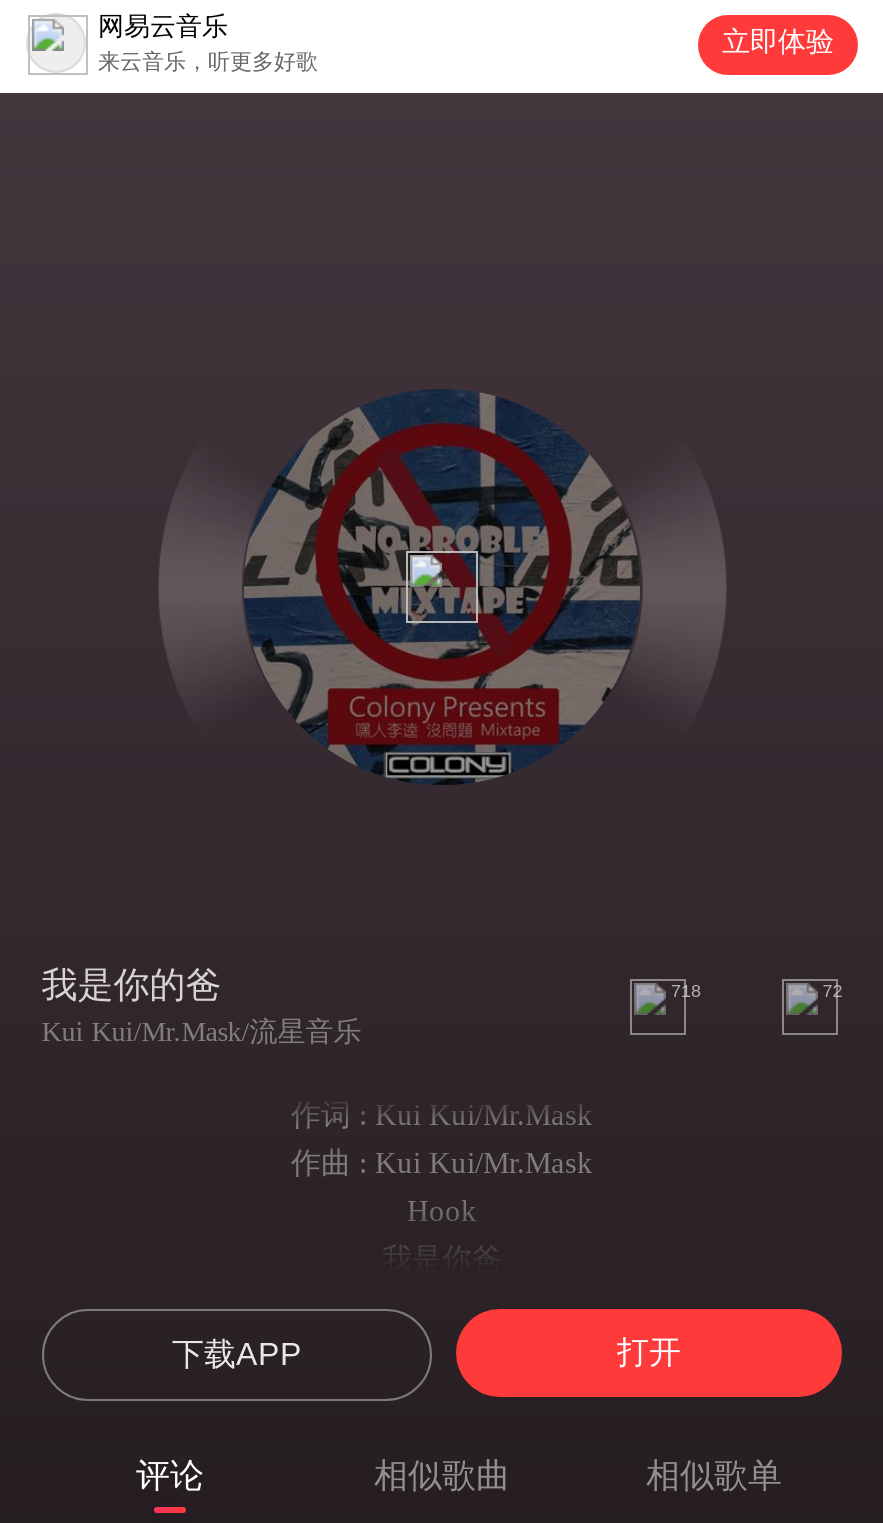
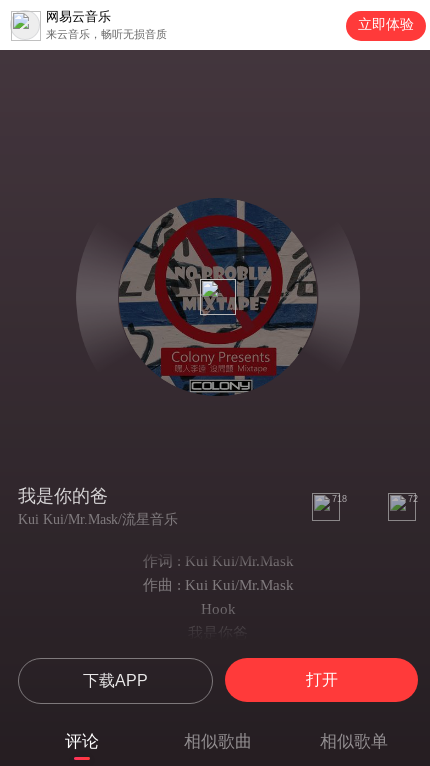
- 来云音乐，听更多好歌
+ 来云音乐，畅听无损音质
